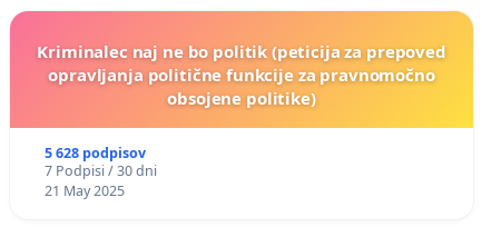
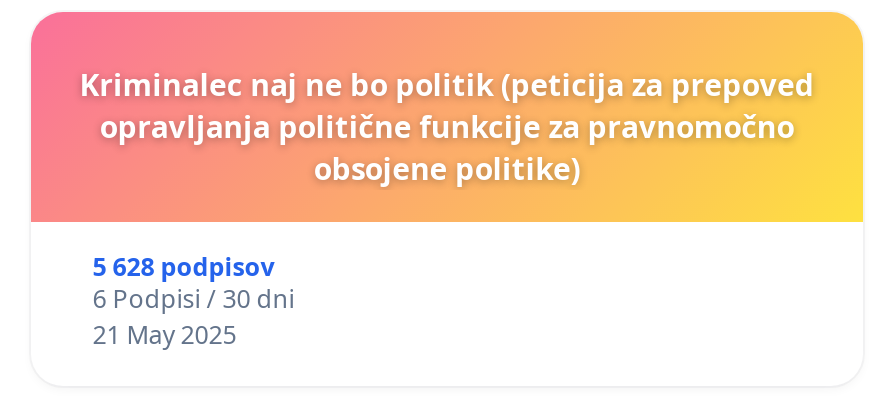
- 7 Podpisi / 30 dni
+ 6 Podpisi / 30 dni
